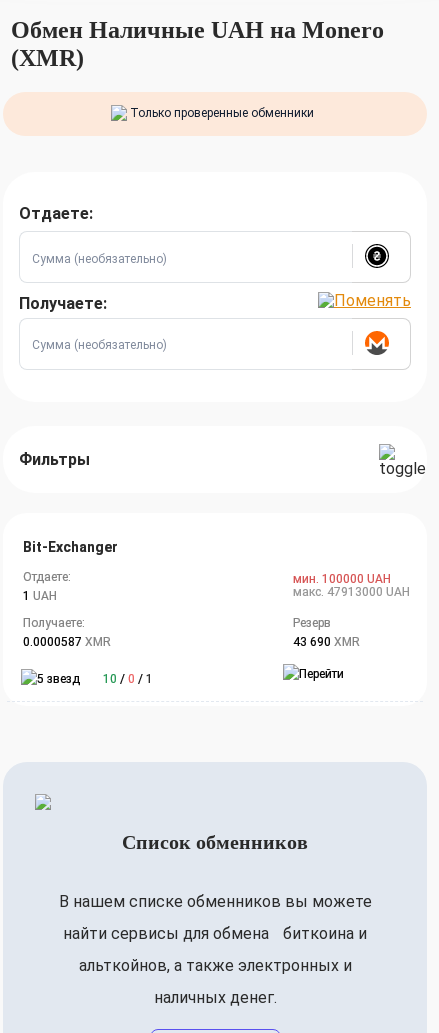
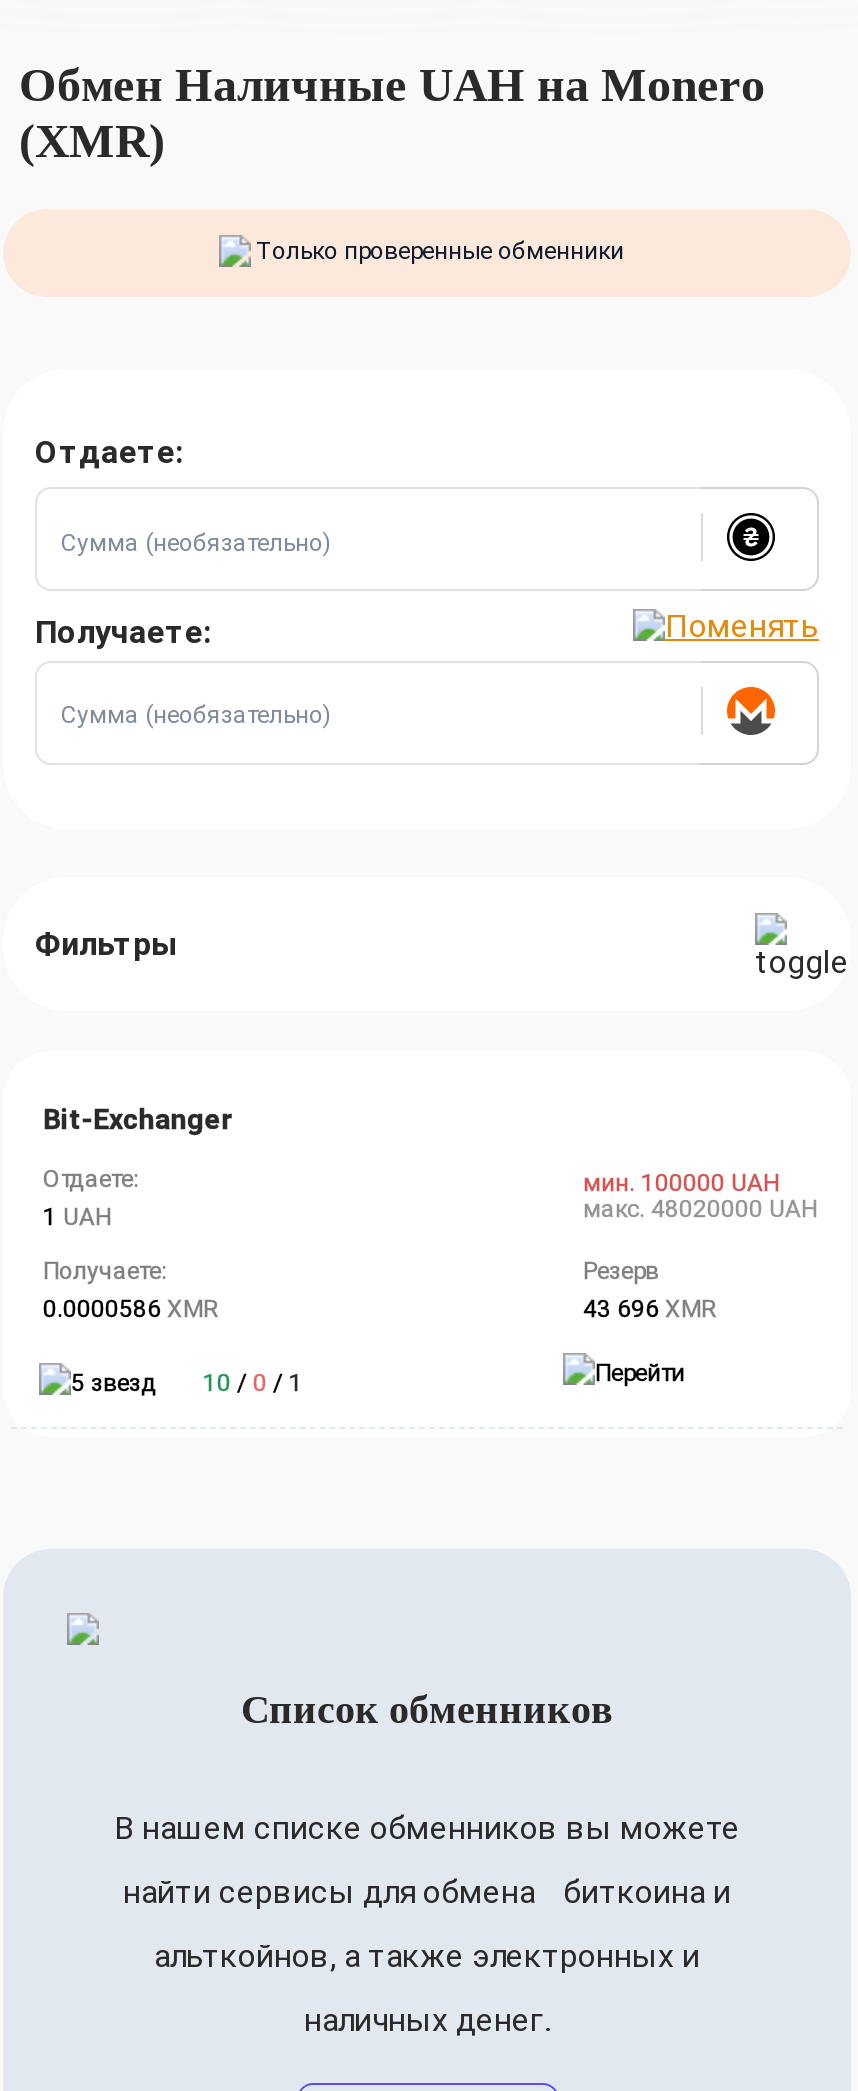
- макс. 47913000 UAH
+ макс. 48020000 UAH

- 0.0000587 XMR
+ 0.0000586 XMR

- 43 690 XMR
+ 43 696 XMR
